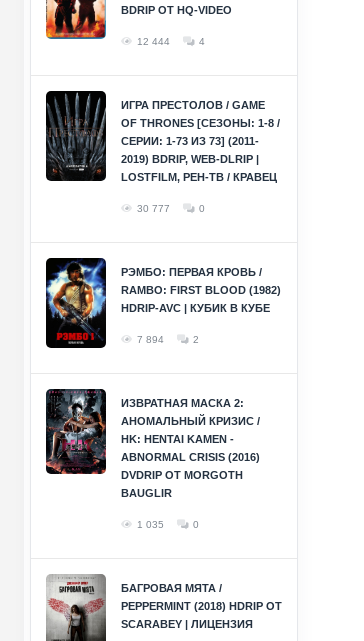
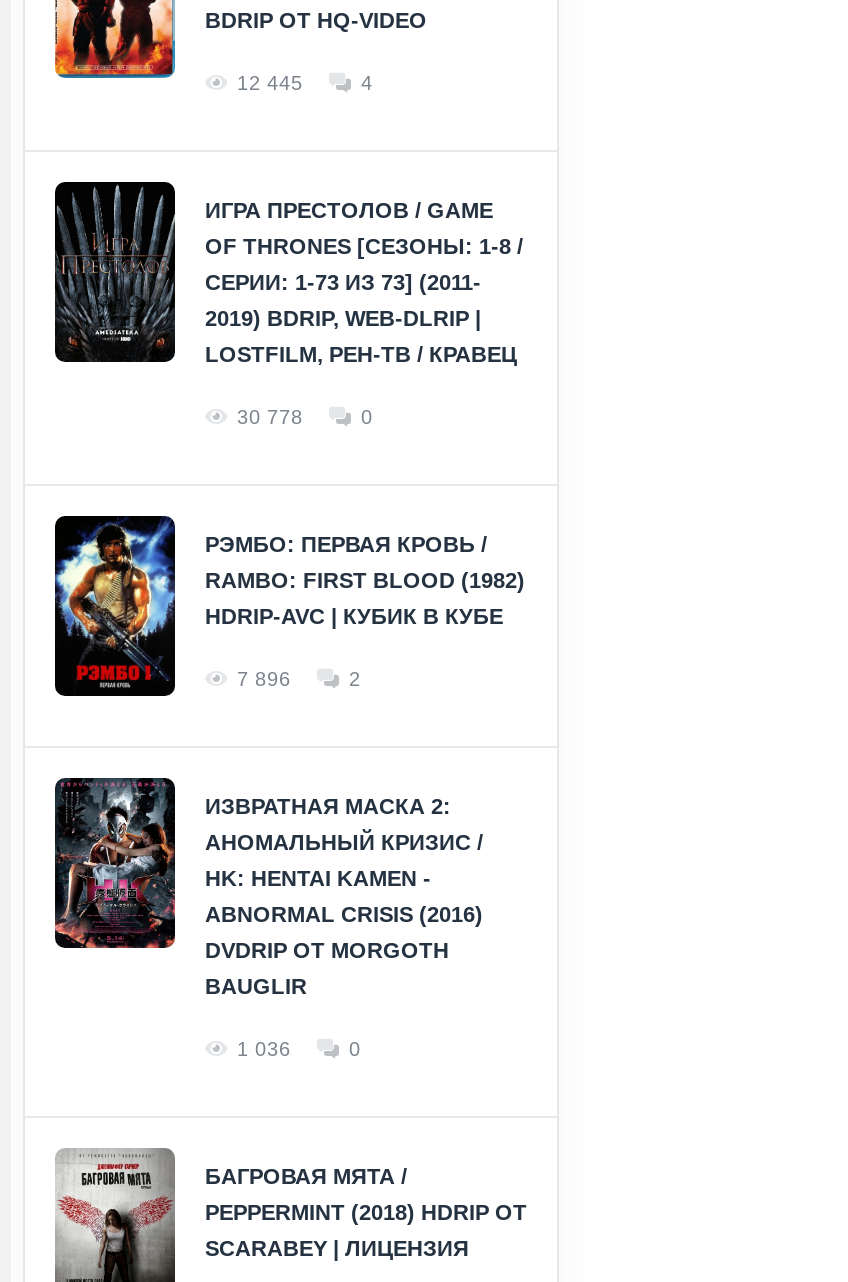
- 12 444
+ 12 445

- 30 777
+ 30 778

- 7 894
+ 7 896

- 1 035
+ 1 036
